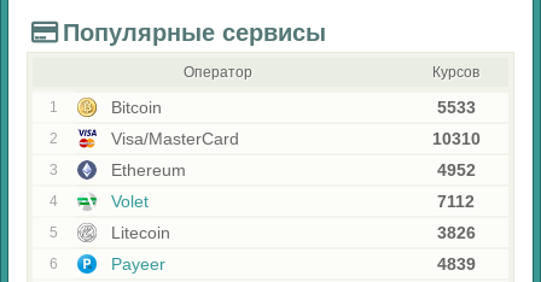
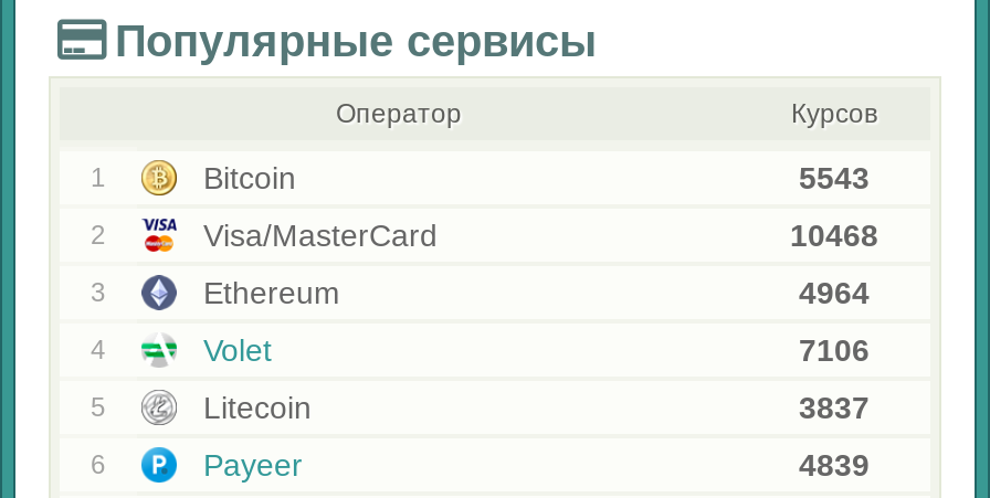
- 5533
+ 5543

- 10310
+ 10468

- 4952
+ 4964

- 7112
+ 7106

- 3826
+ 3837
